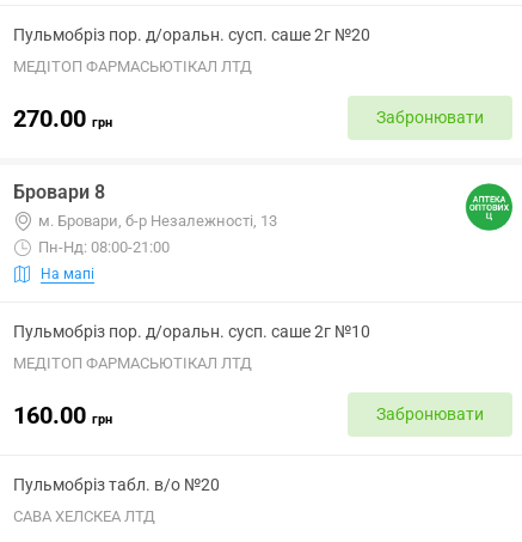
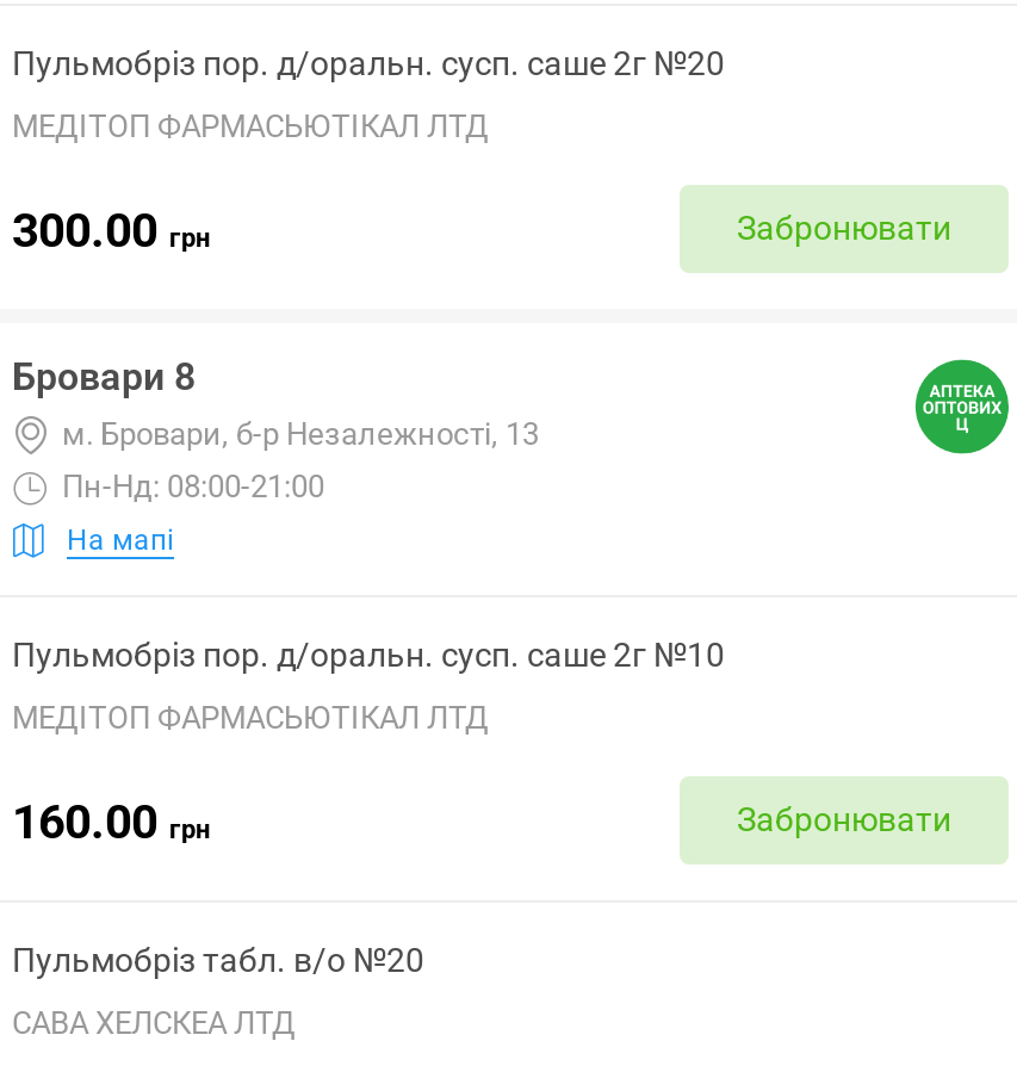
- 270.00 грн
+ 300.00 грн
